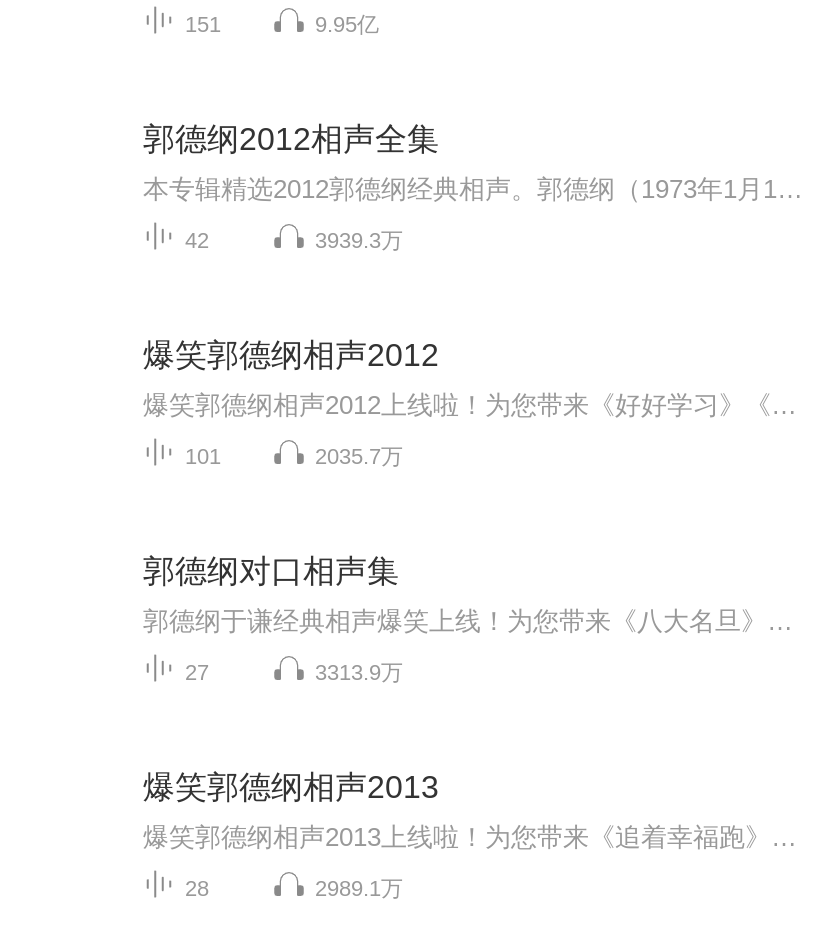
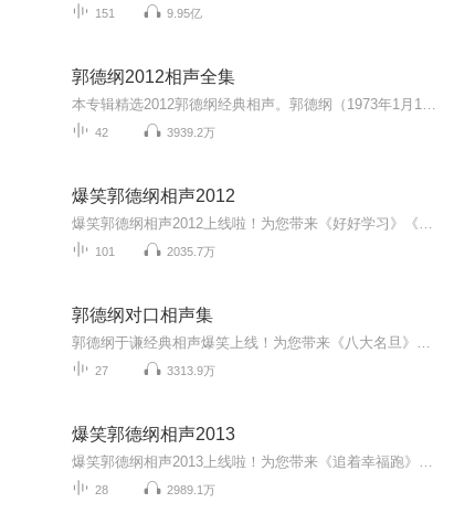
- 3939.3万
+ 3939.2万
